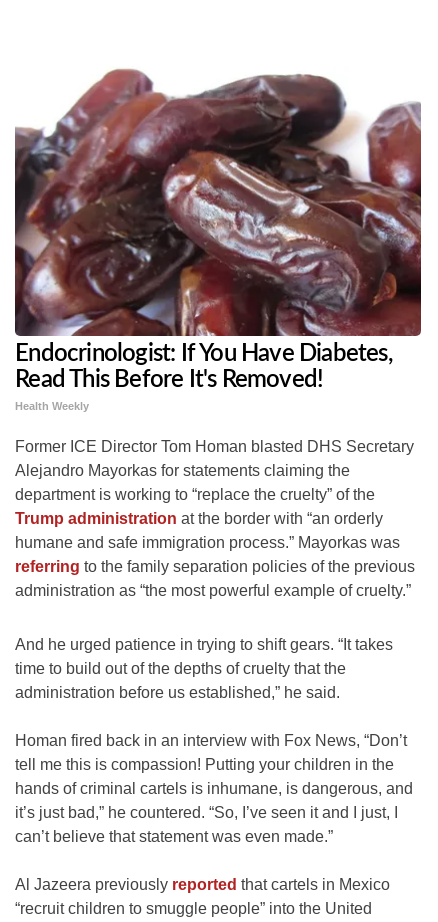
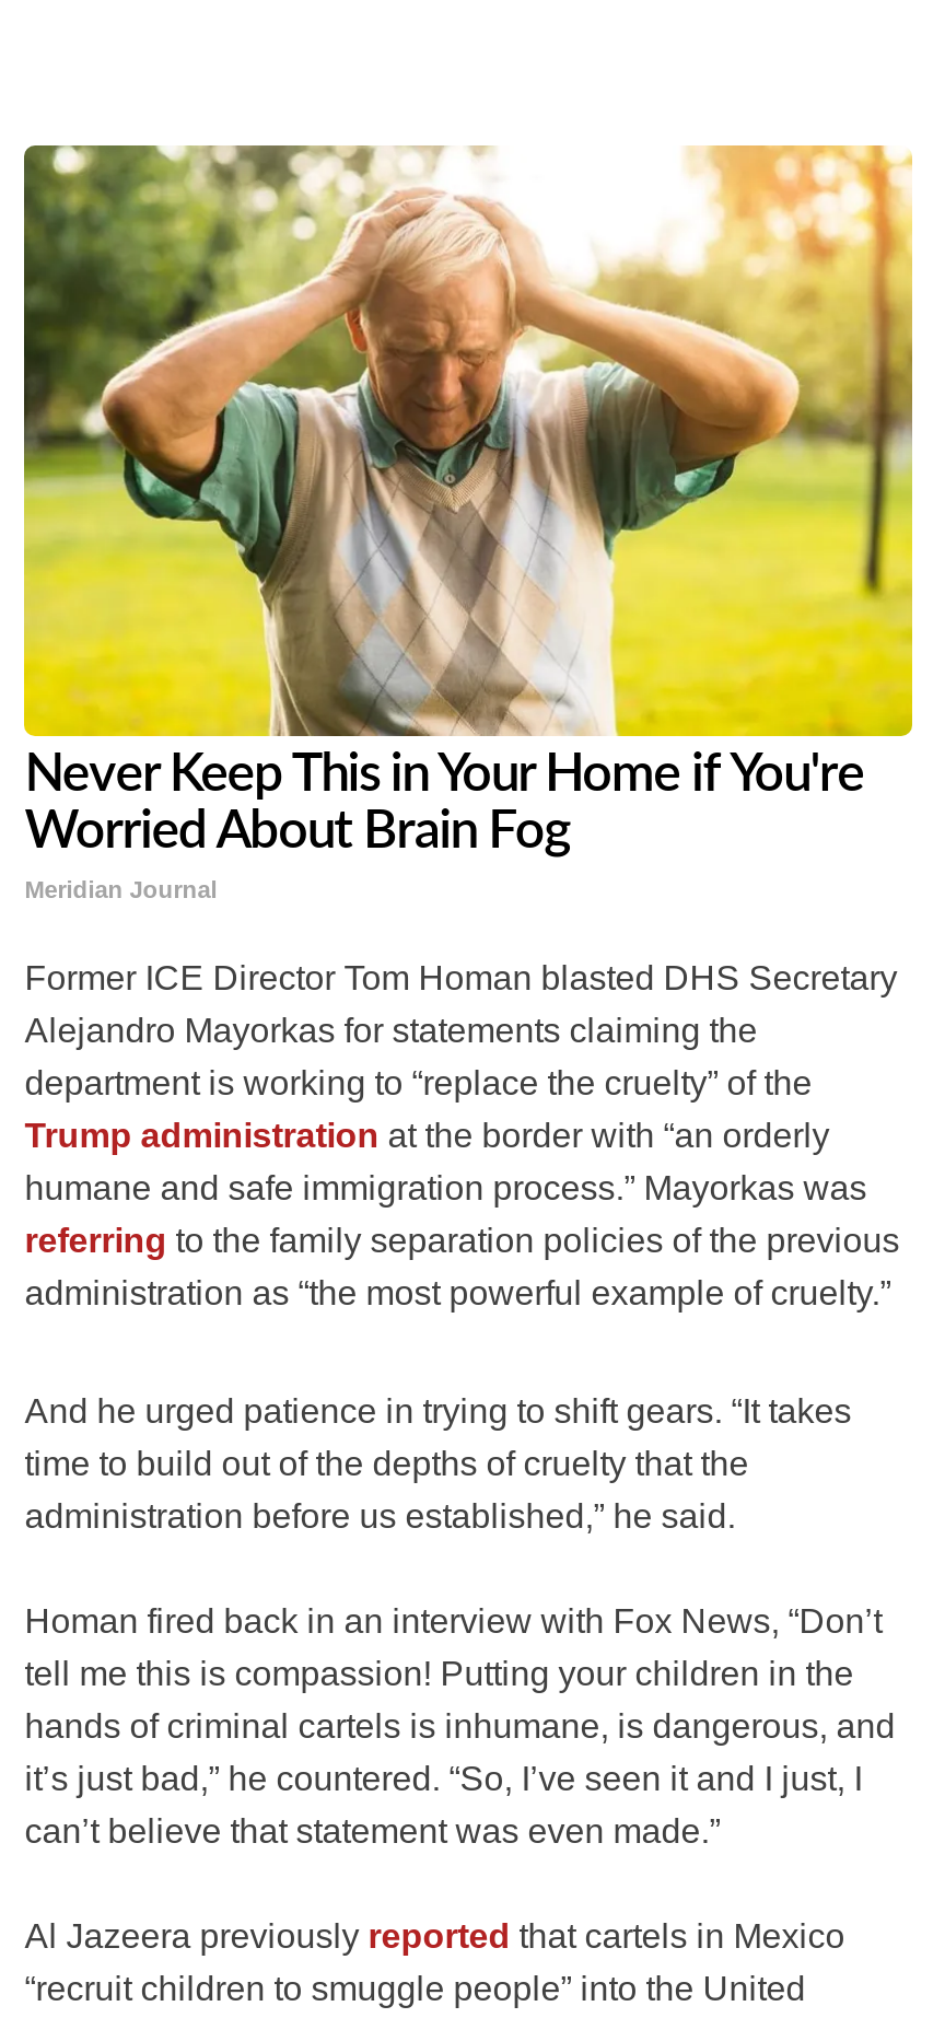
- [image]
- Endocrinologist: If You Have Diabetes,
- Read This Before It's Removed!
- Health Weekly
+ [image]
+ Never Keep This in Your Home if You're
+ Worried About Brain Fog
+ Meridian Journal
